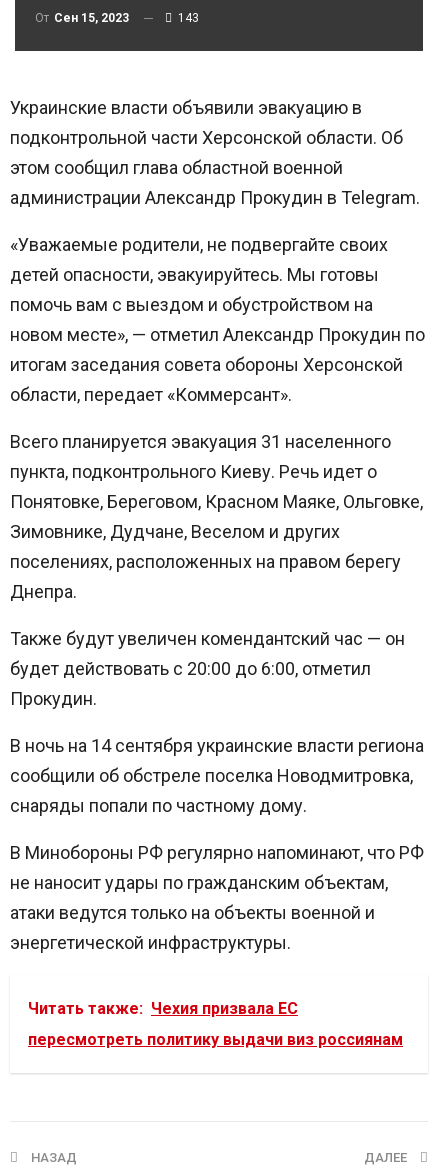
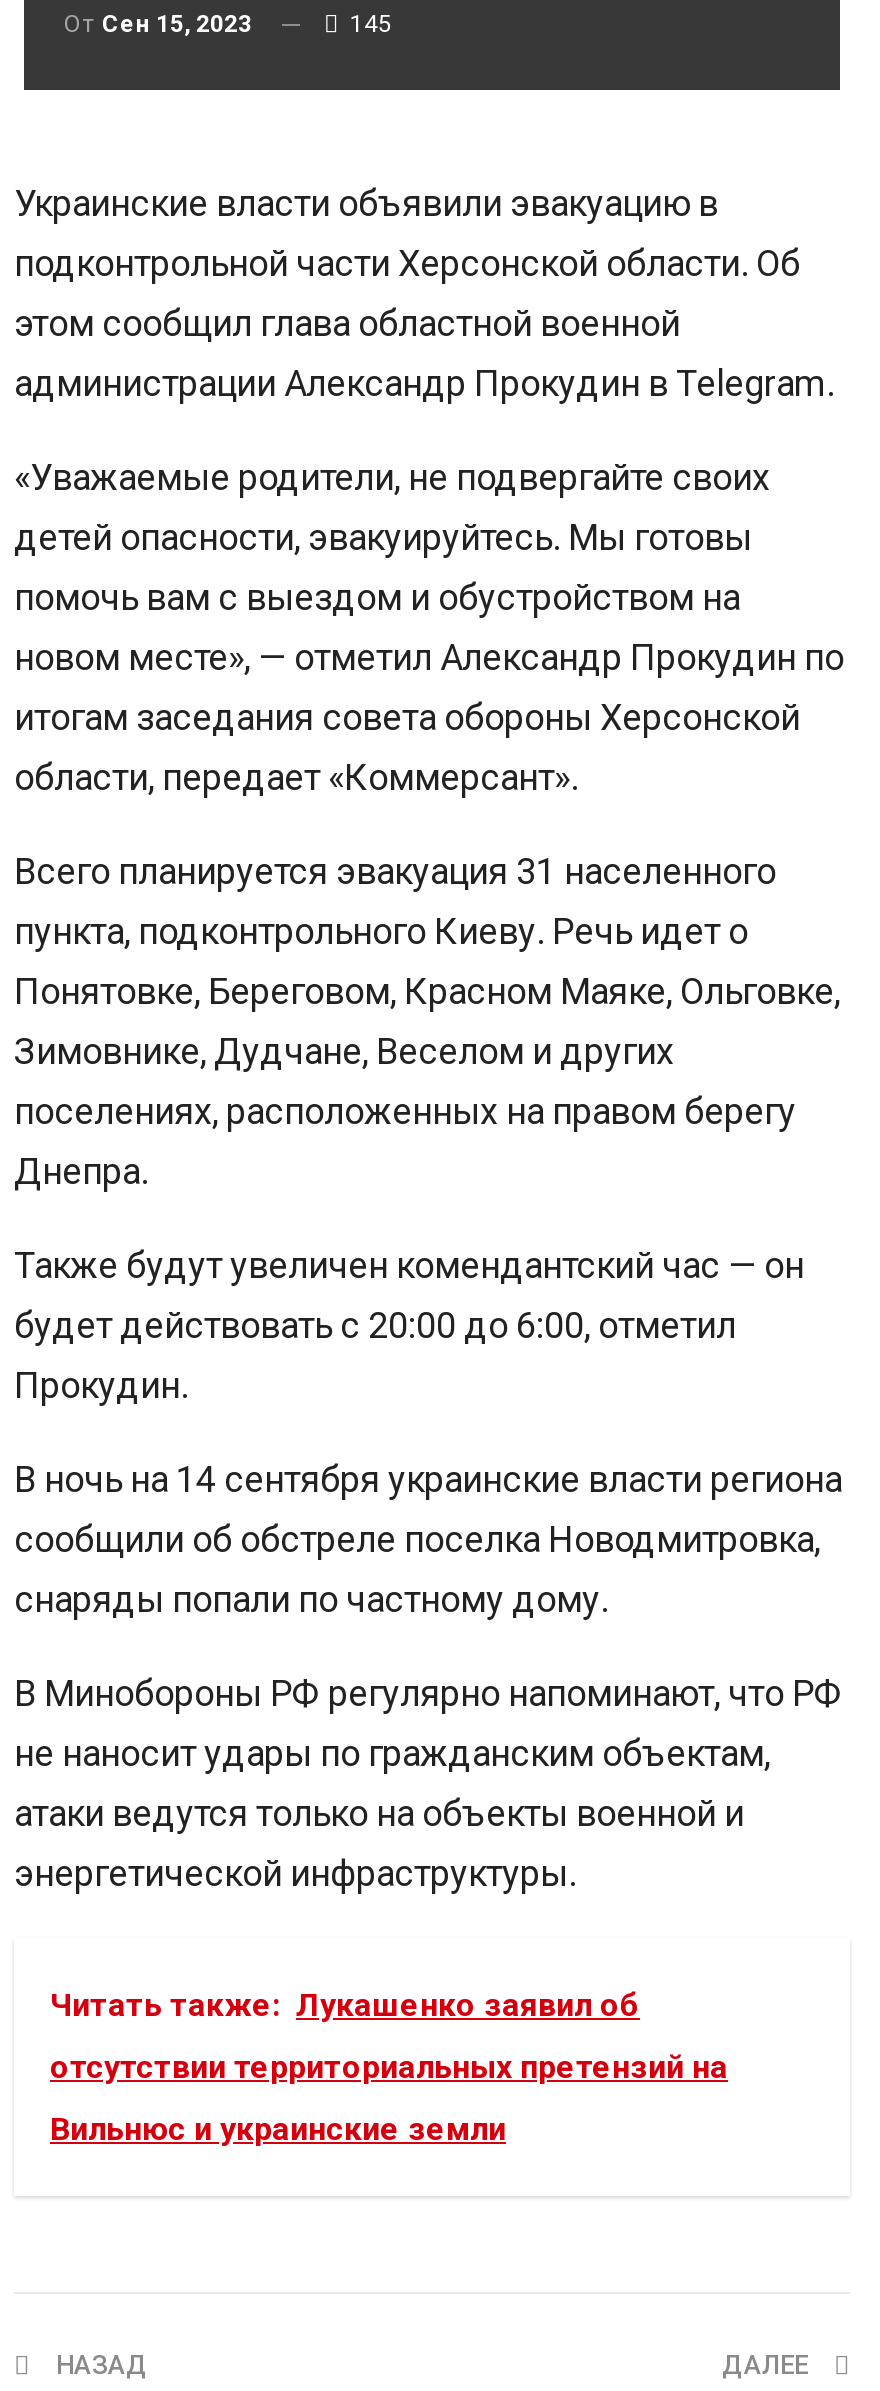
- 143
+ 145

- Читать также: Чехия призвала ЕС
- пересмотреть политику выдачи виз россиянам
+ Читать также: Лукашенко заявил об
+ отсутствии территориальных претензий на
+ Вильнюс и украинские земли
